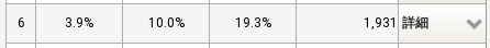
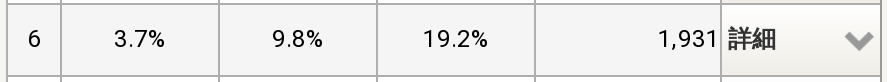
- 3.9%
+ 3.7%

- 10.0%
+ 9.8%

- 19.3%
+ 19.2%
